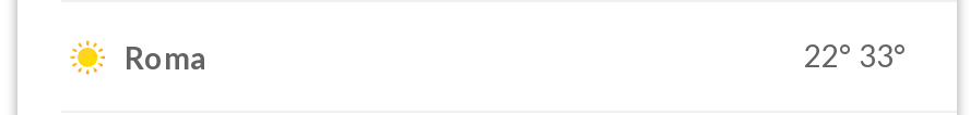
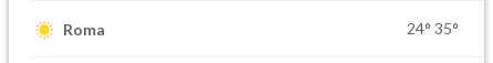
- 22° 33°
+ 24° 35°
